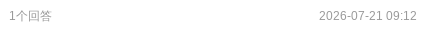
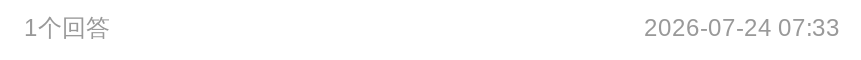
- 2026-07-21 09:12
+ 2026-07-24 07:33
